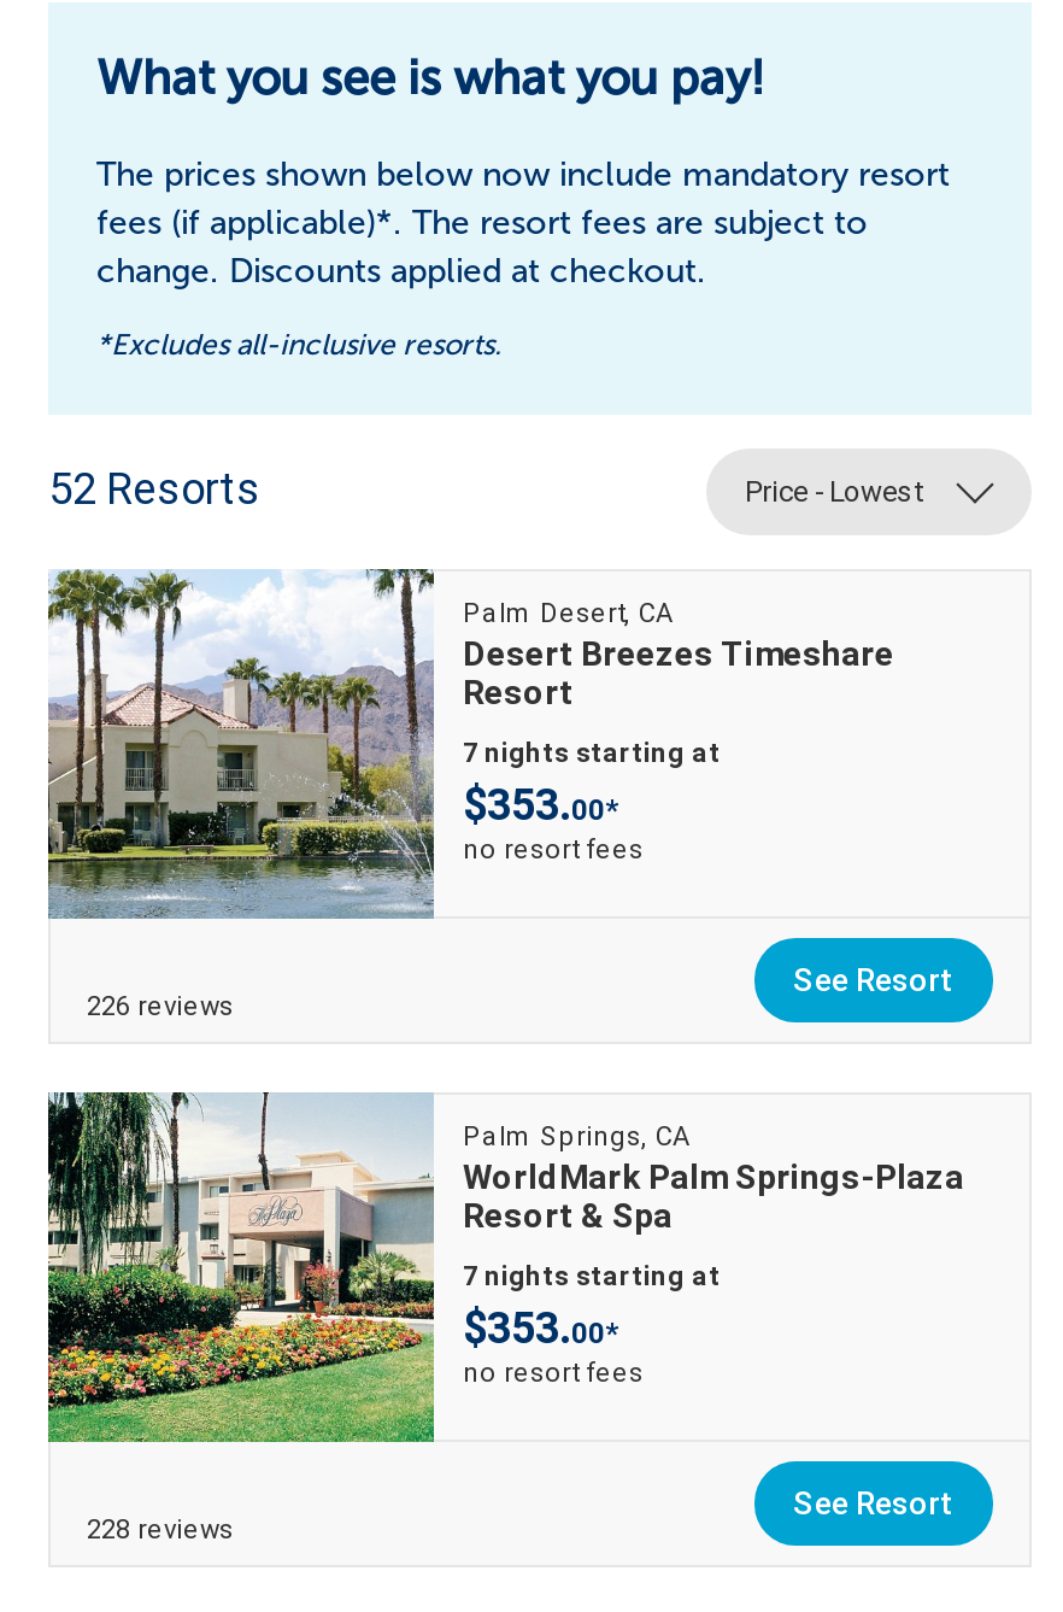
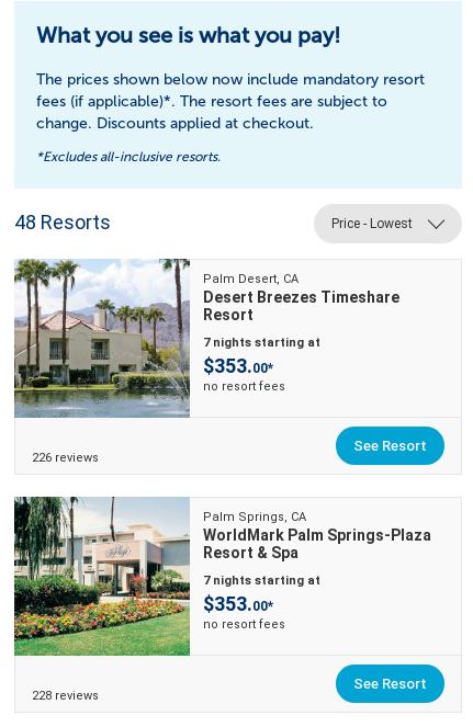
- 52 Resorts
+ 48 Resorts
